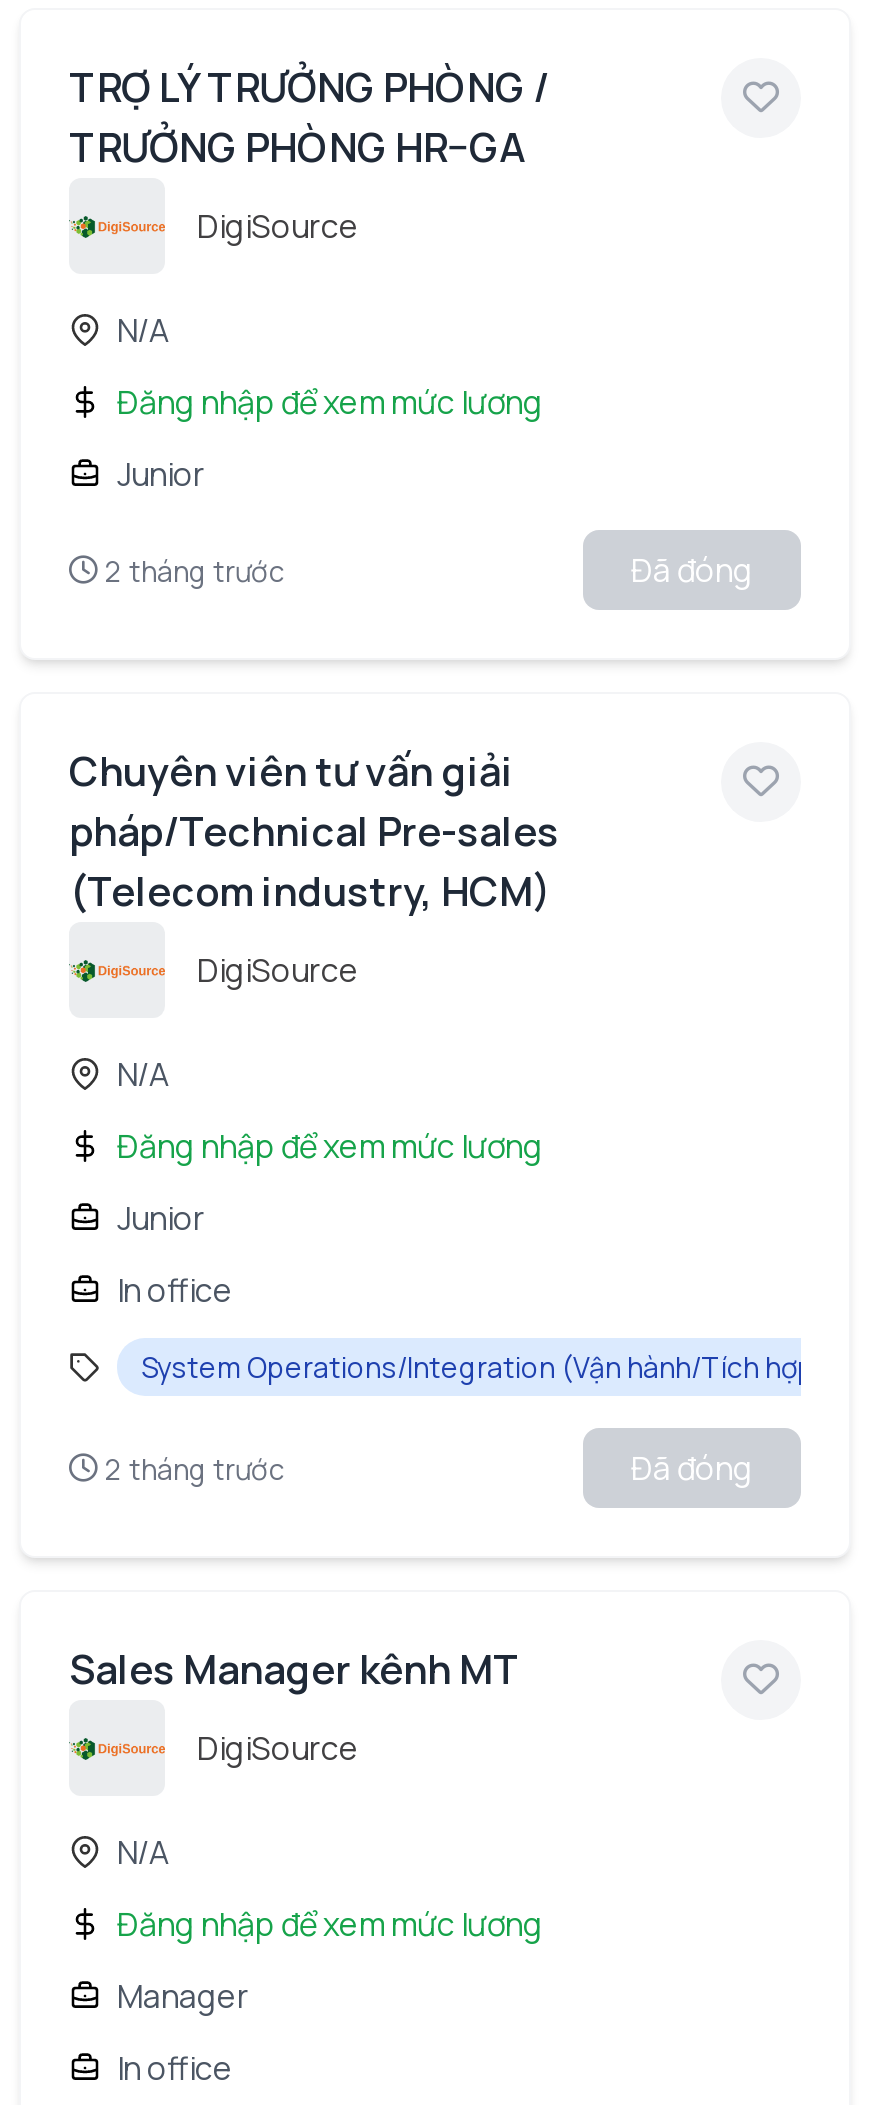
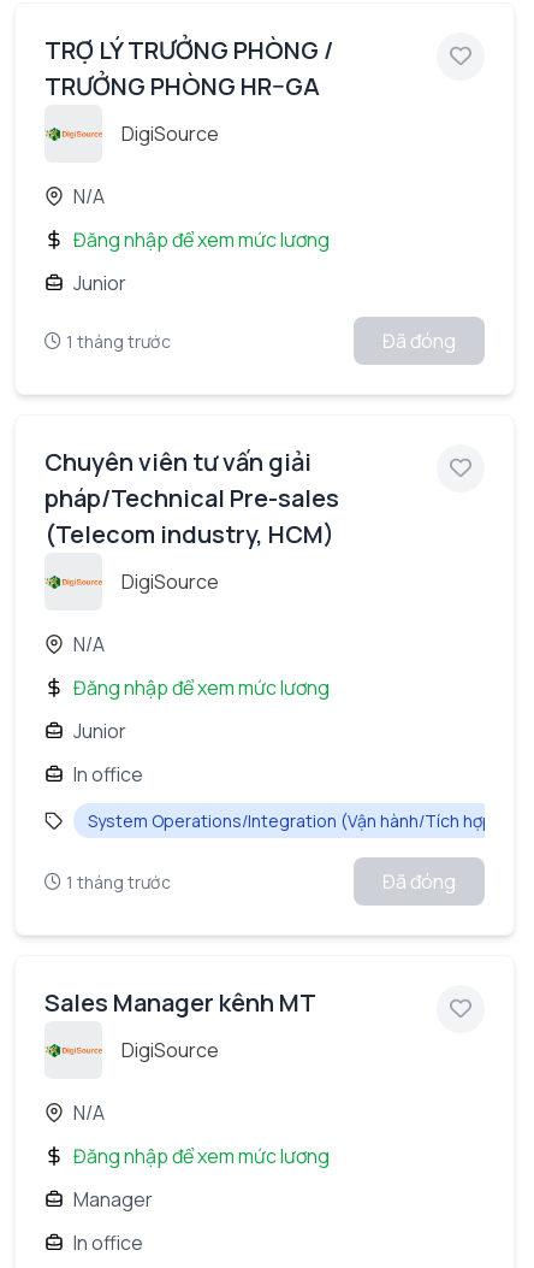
- 2 tháng trước
+ 1 tháng trước

- 2 tháng trước
+ 1 tháng trước
